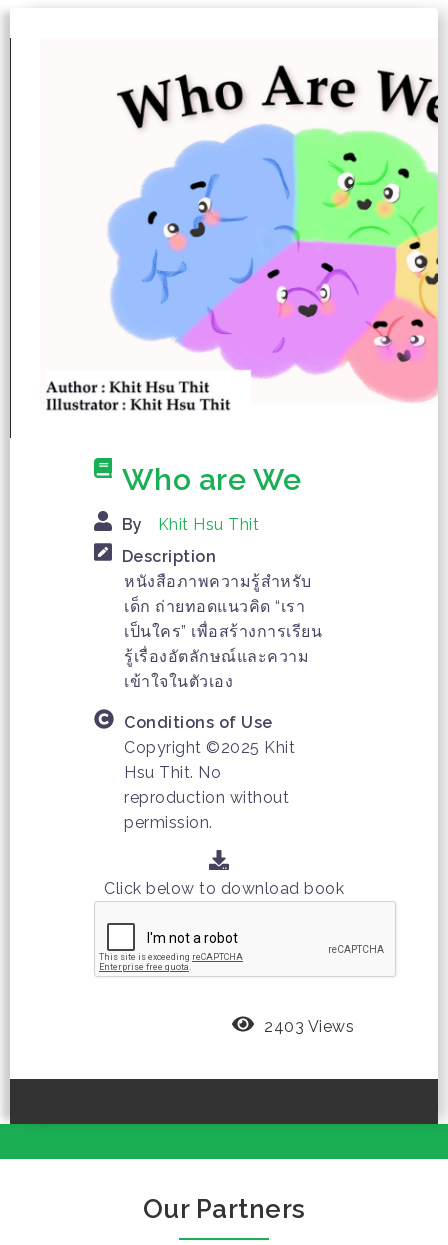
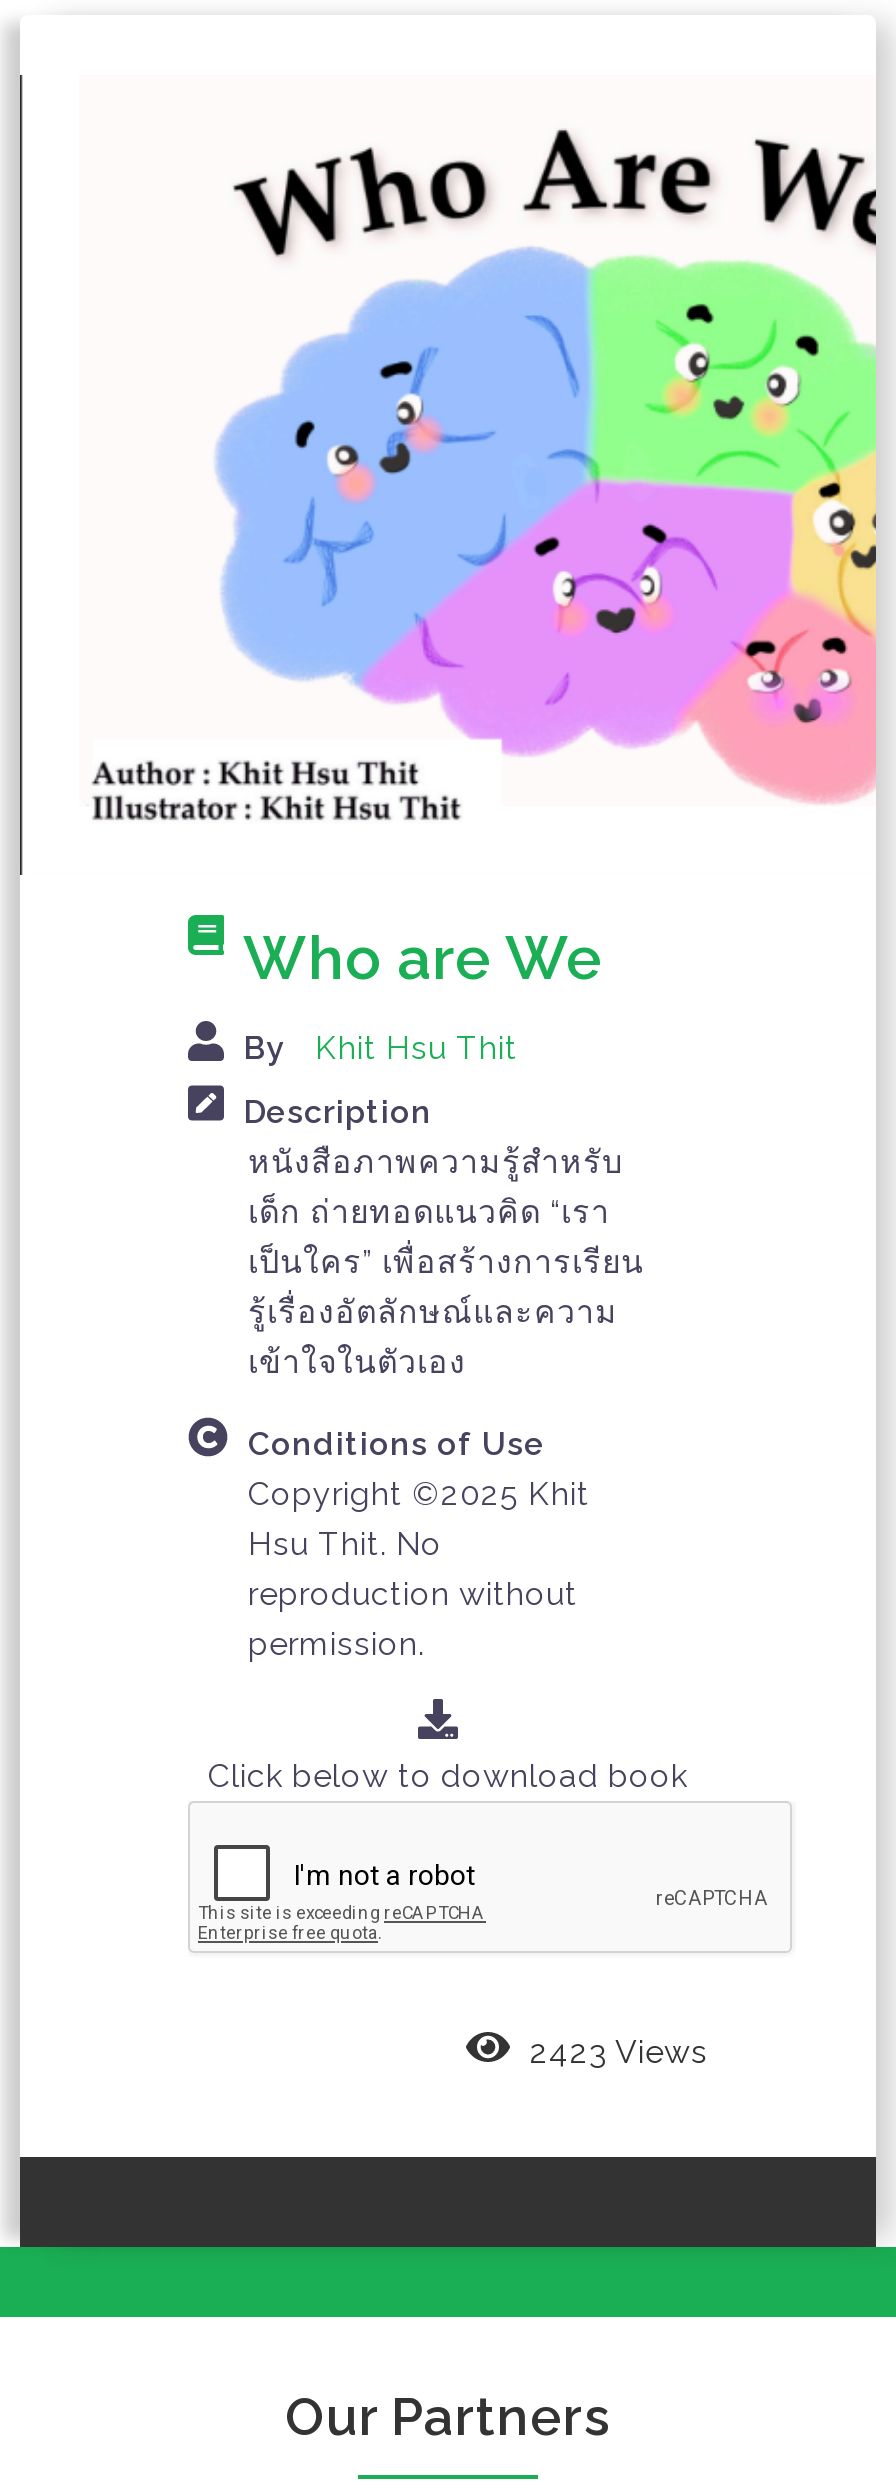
- 2403 Views
+ 2423 Views
